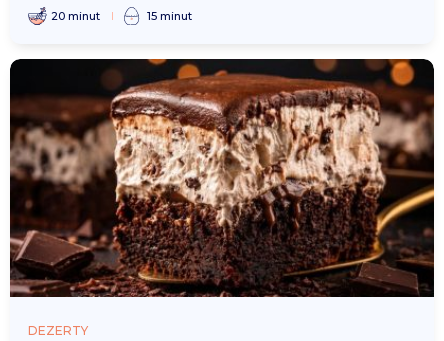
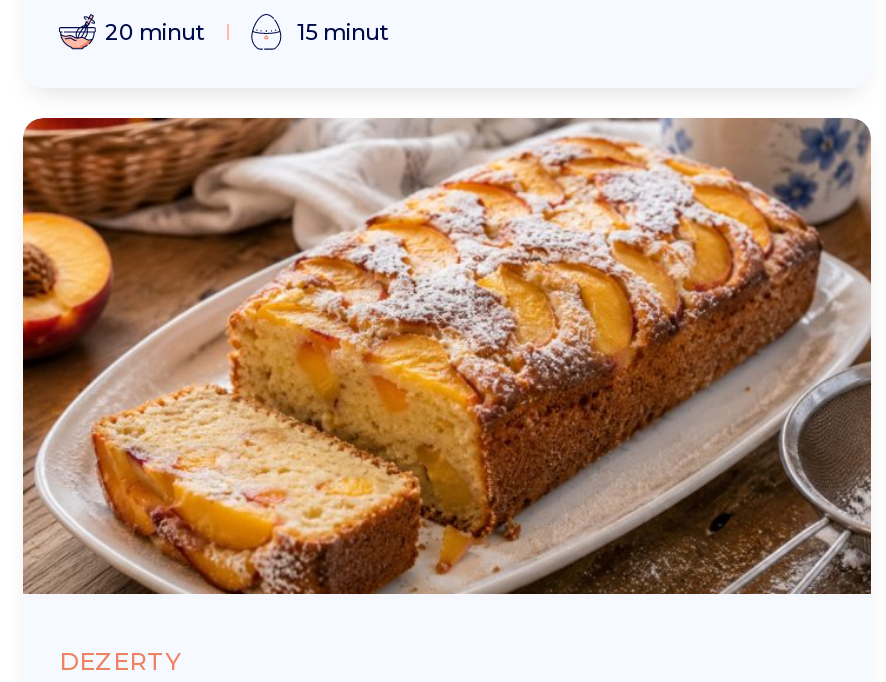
- [image]
+ [image]
